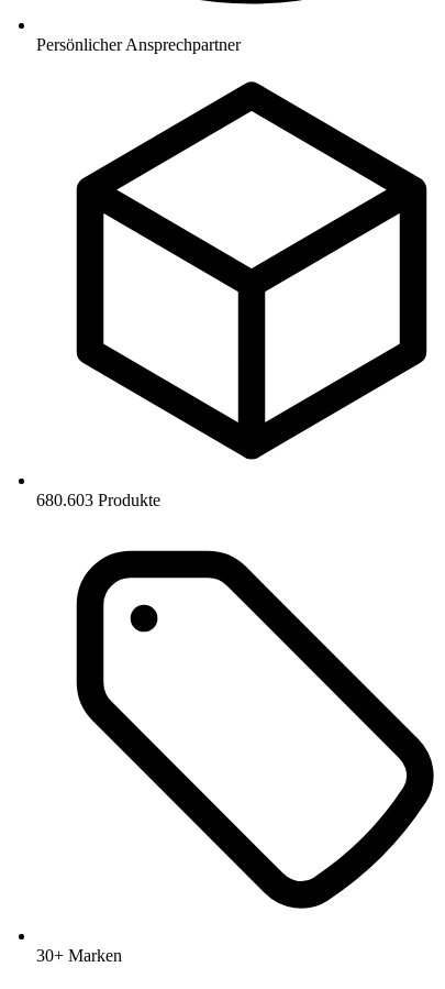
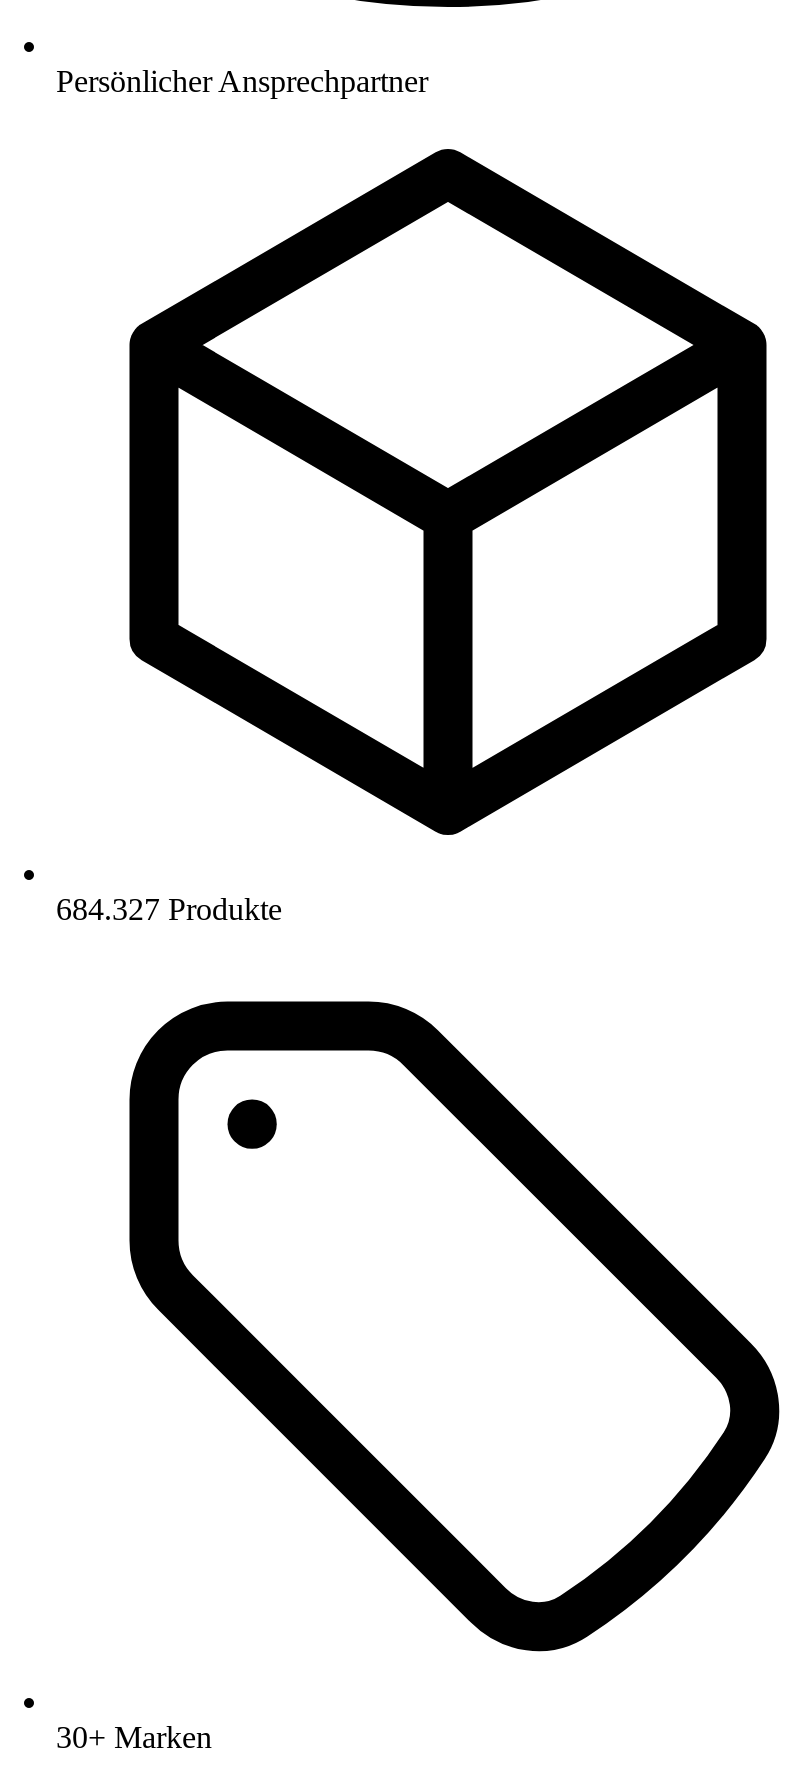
- 680.603 Produkte
+ 684.327 Produkte
